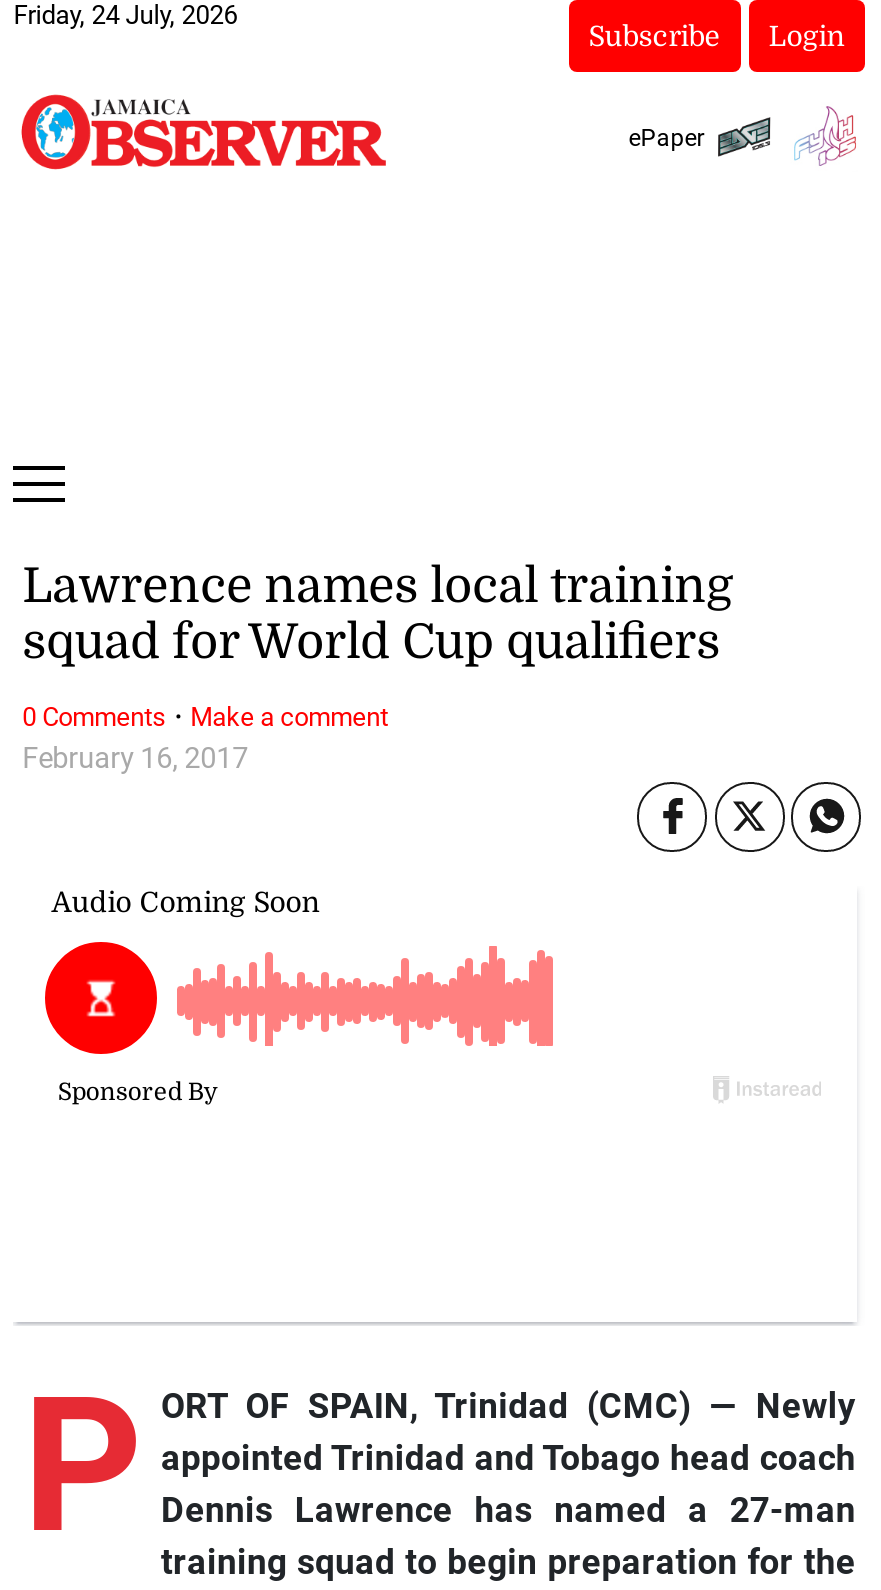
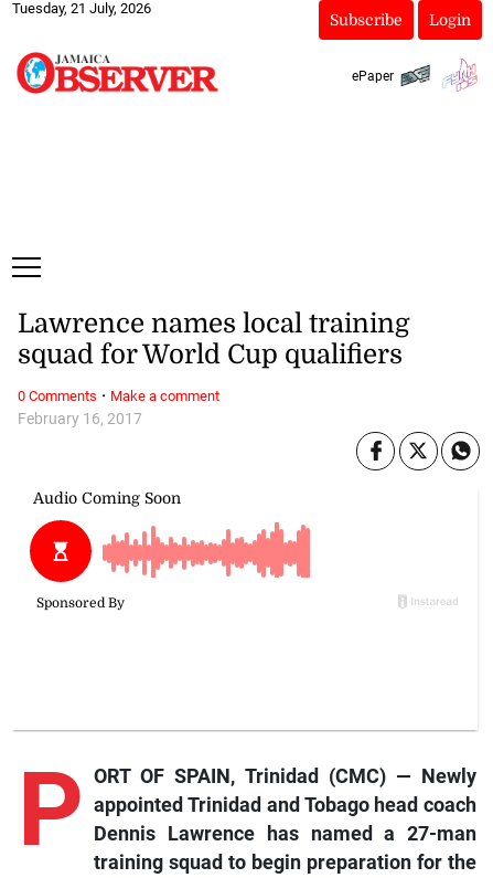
- Friday, 24 July, 2026
+ Tuesday, 21 July, 2026
